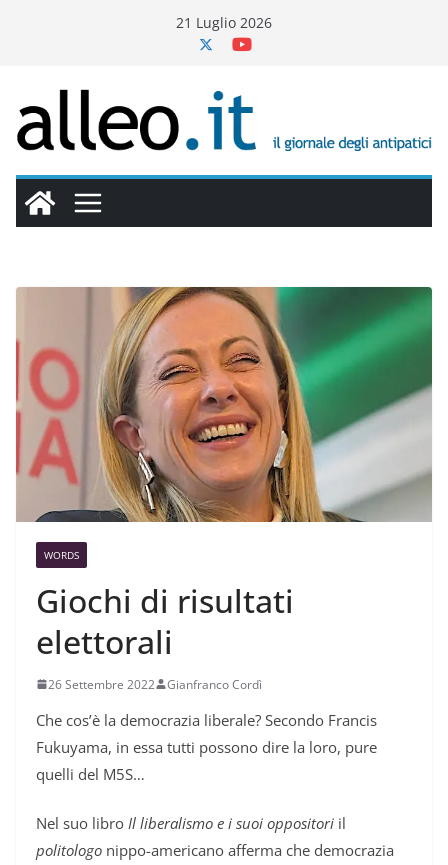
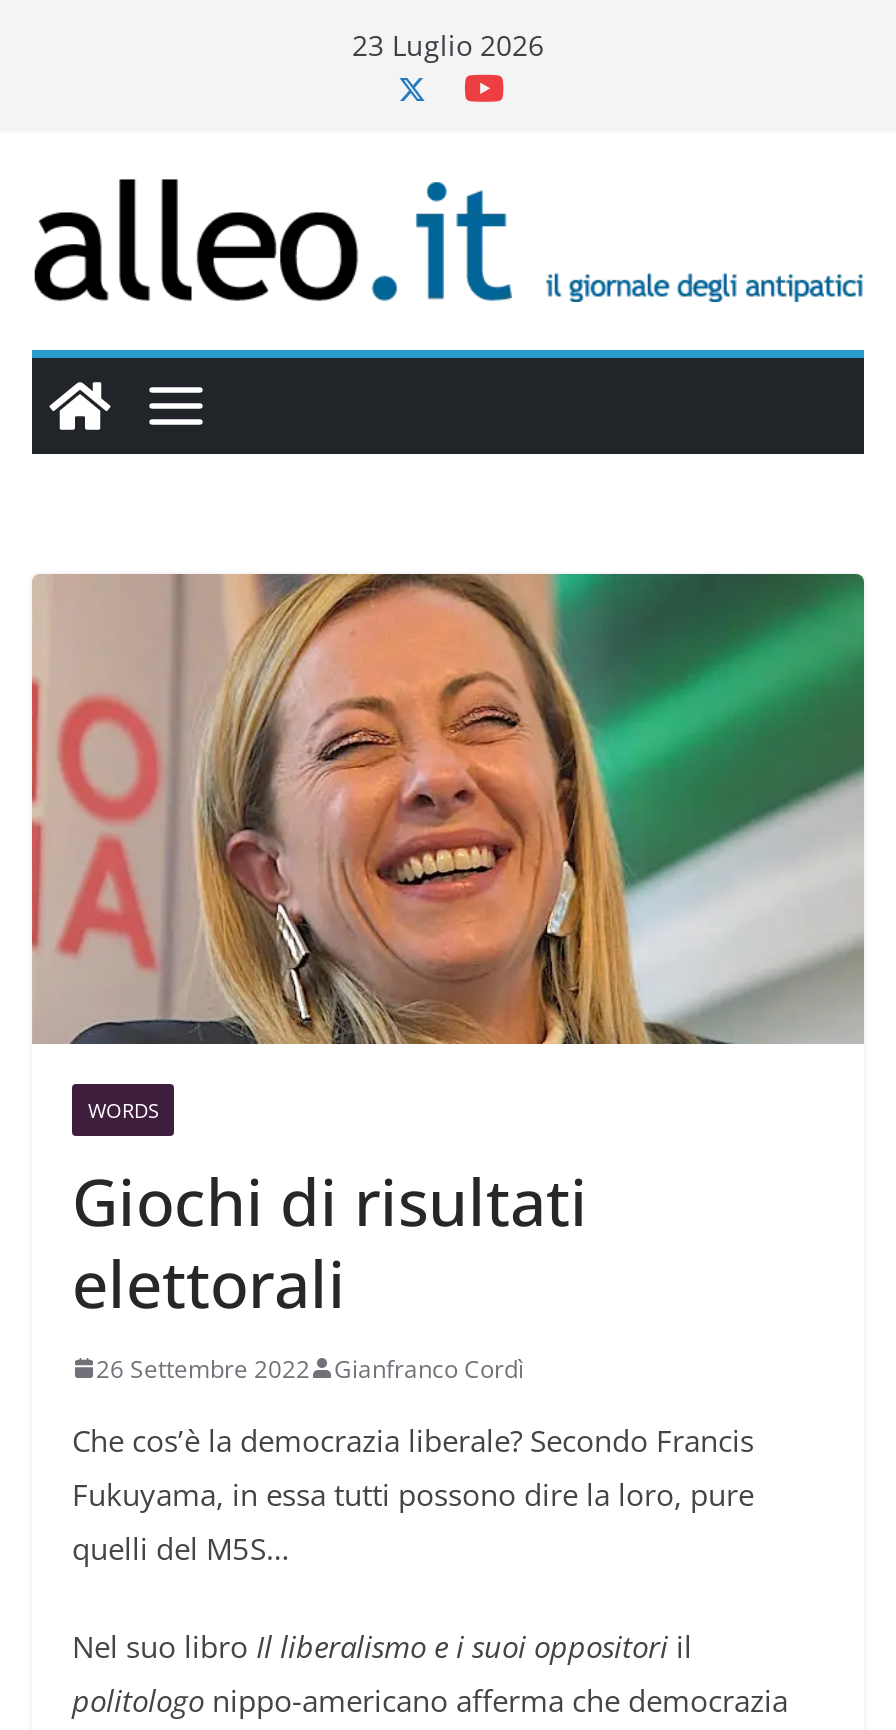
- 21 Luglio 2026
+ 23 Luglio 2026
